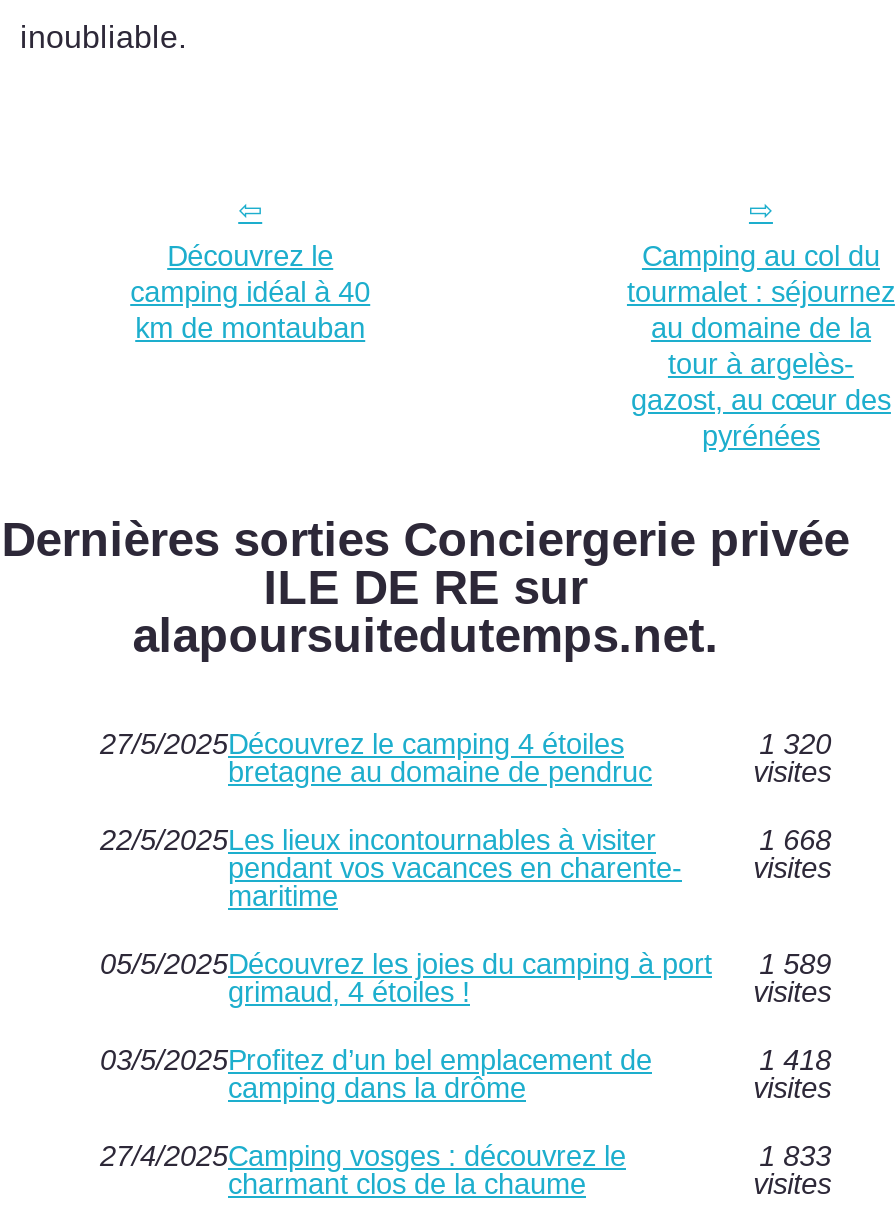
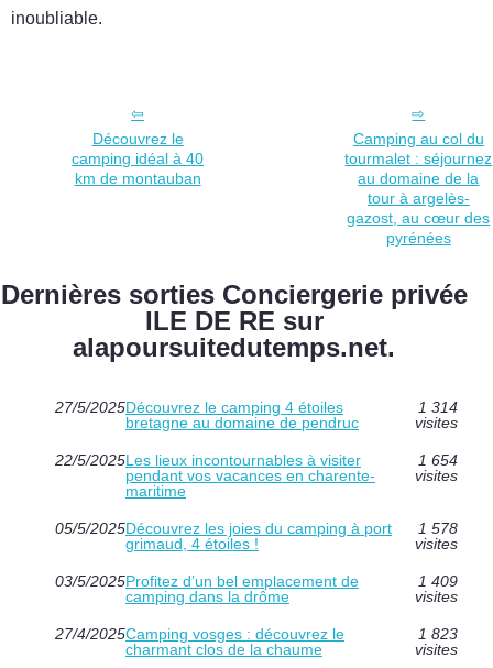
- 1 320
+ 1 314

- 1 668
+ 1 654

- 05/5/2025Découvrez les joies du camping à port 1 589
+ 05/5/2025Découvrez les joies du camping à port 1 578

- 1 418
+ 1 409

- 1 833
+ 1 823
